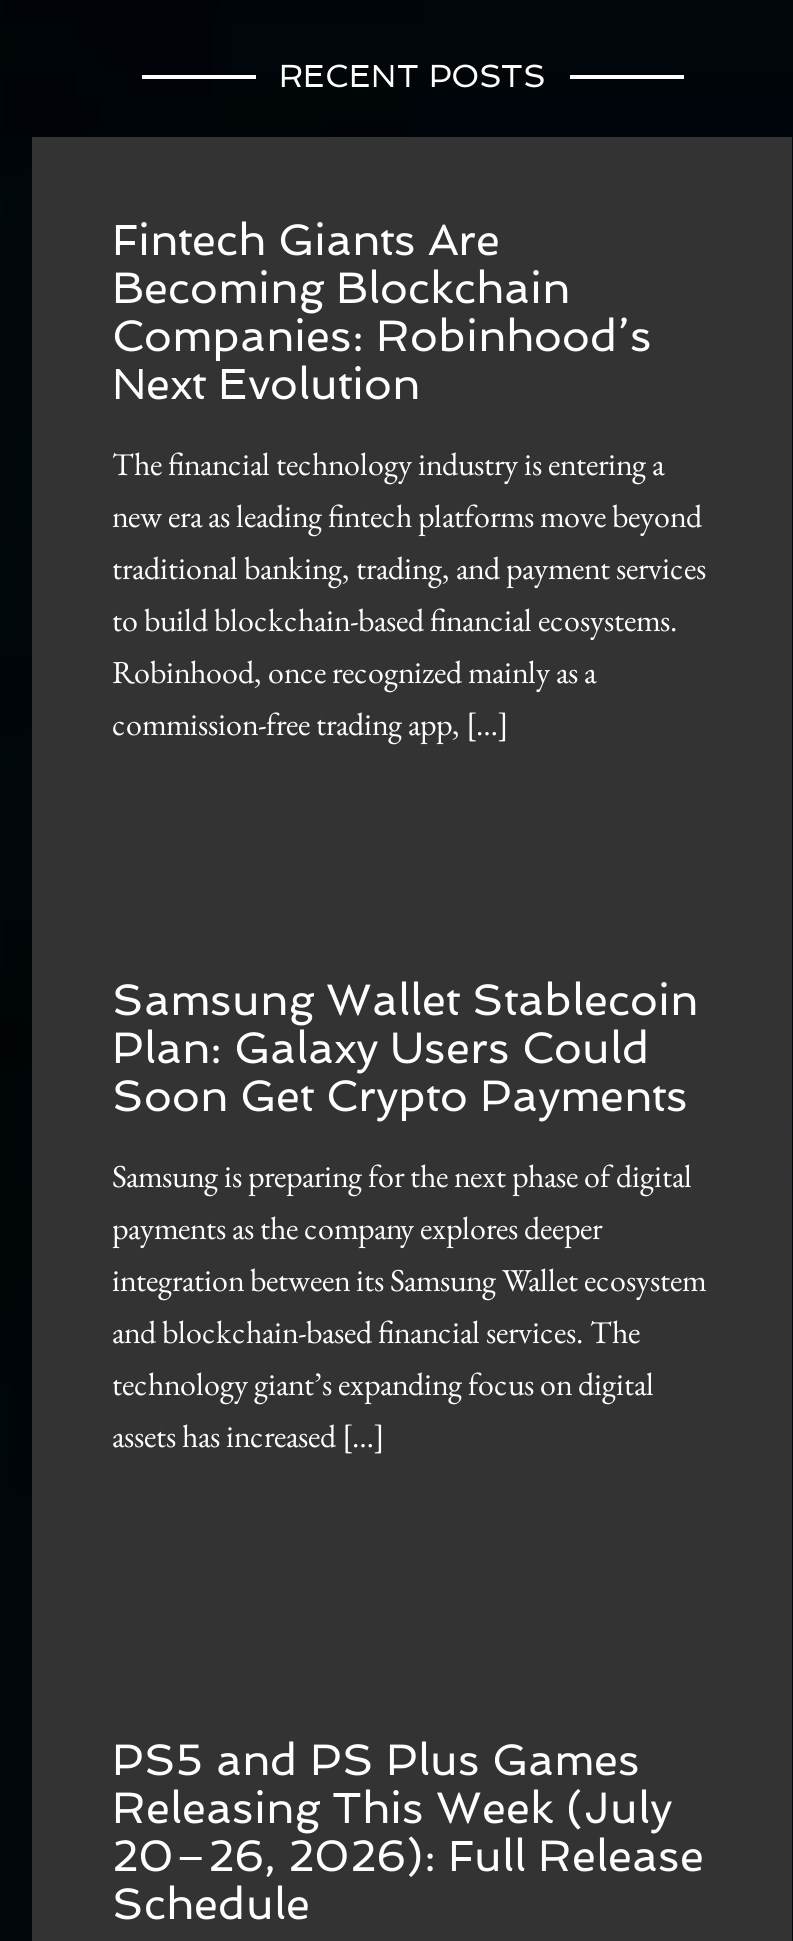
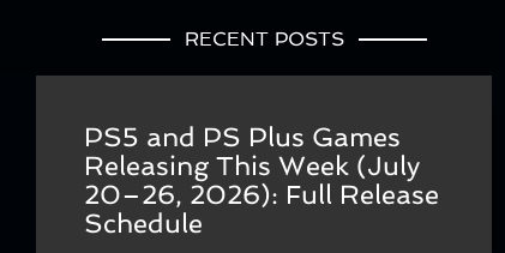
- Fintech Giants Are
- Becoming Blockchain
- Companies: Robinhood’s
- Next Evolution
- The financial technology industry is entering a
- new era as leading fintech platforms move beyond
- traditional banking, trading, and payment services
- to build blockchain-based financial ecosystems.
- Robinhood, once recognized mainly as a
- commission-free trading app, […]

- Samsung Wallet Stablecoin
- Plan: Galaxy Users Could
- Soon Get Crypto Payments
- Samsung is preparing for the next phase of digital
- payments as the company explores deeper
- integration between its Samsung Wallet ecosystem
- and blockchain-based financial services. The
- technology giant’s expanding focus on digital
- assets has increased […]
